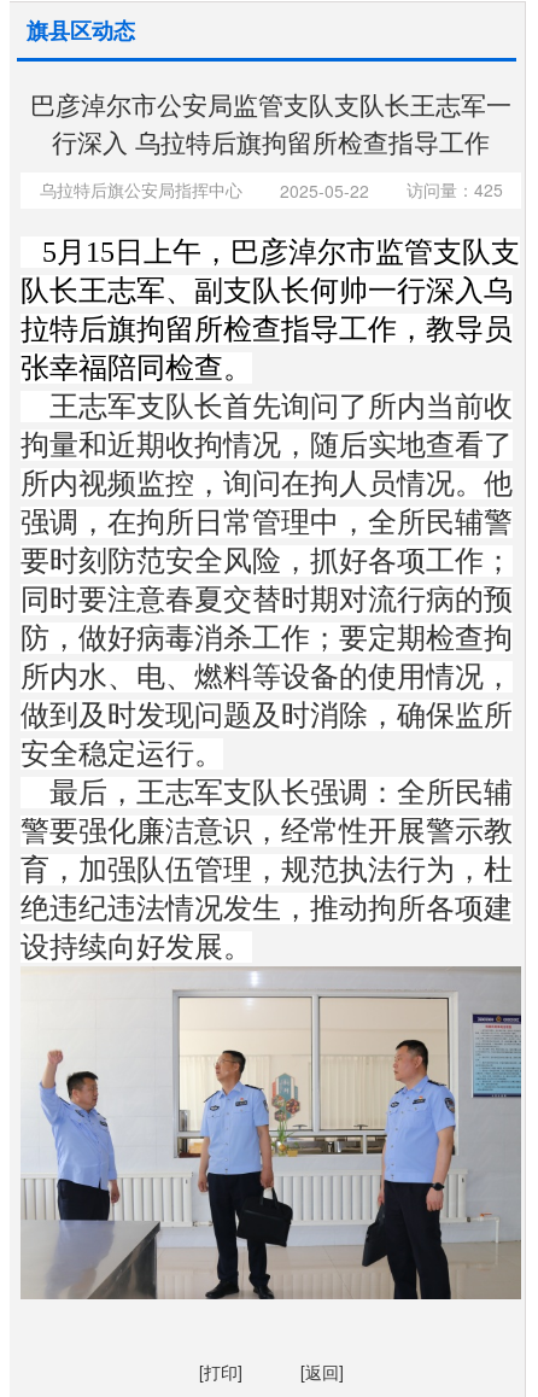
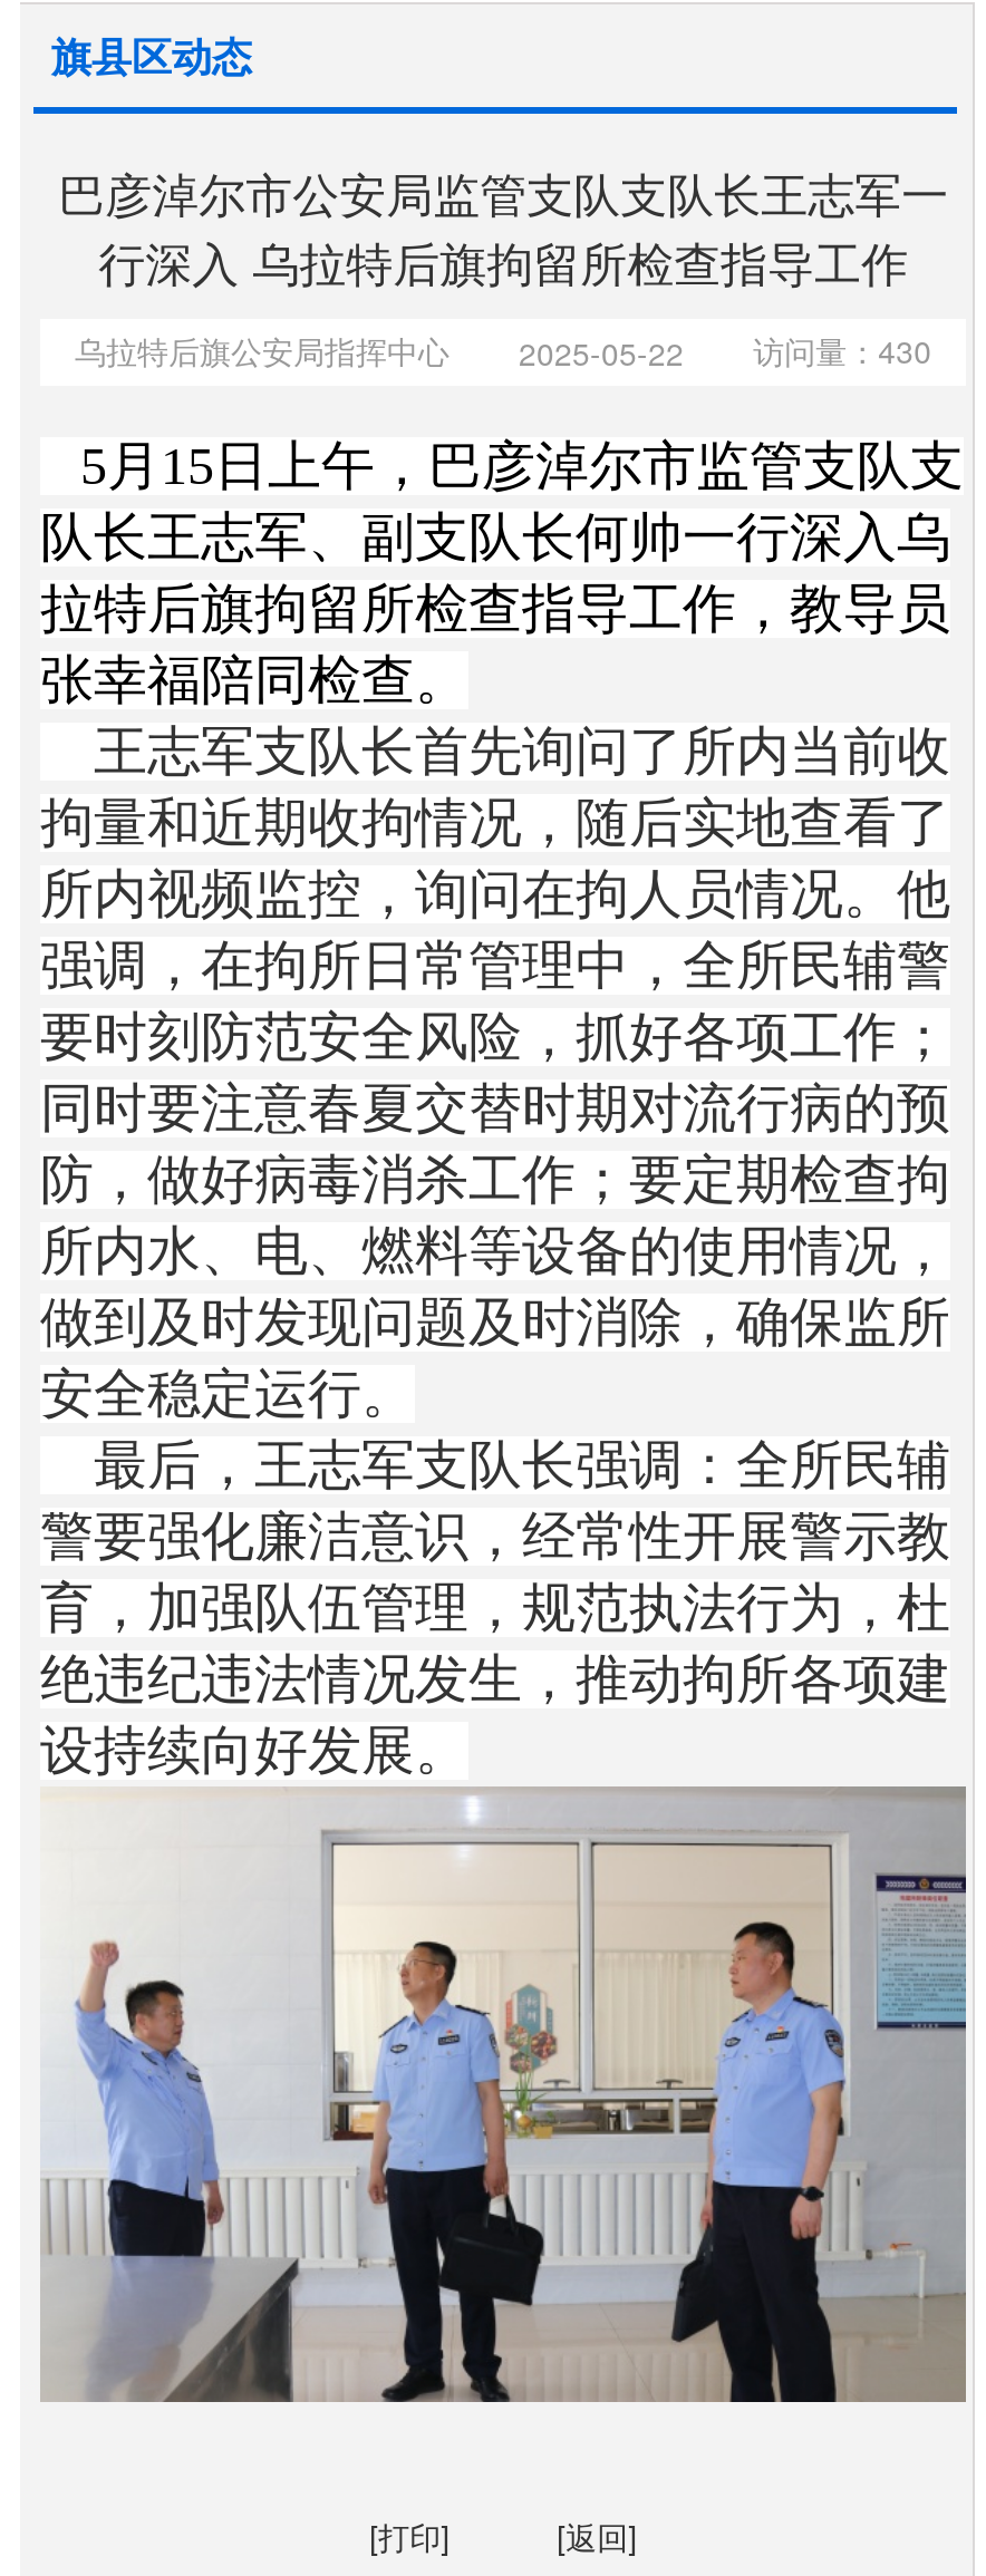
- 乌拉特后旗公安局指挥中心 2025-05-22 访问量：425
+ 乌拉特后旗公安局指挥中心 2025-05-22 访问量：430
